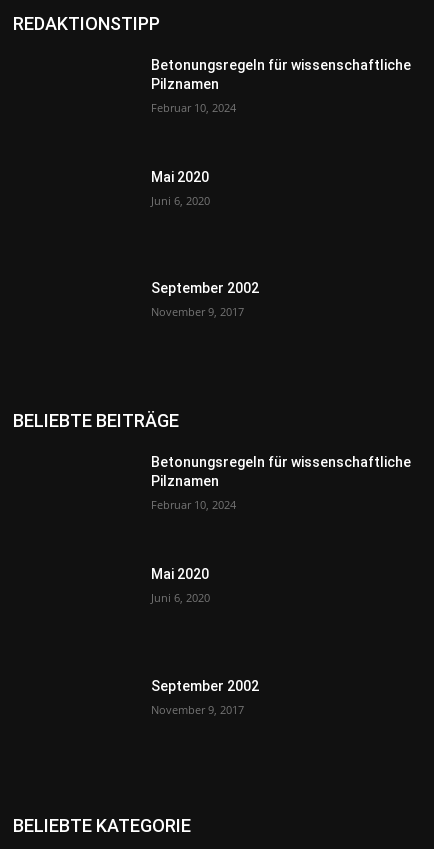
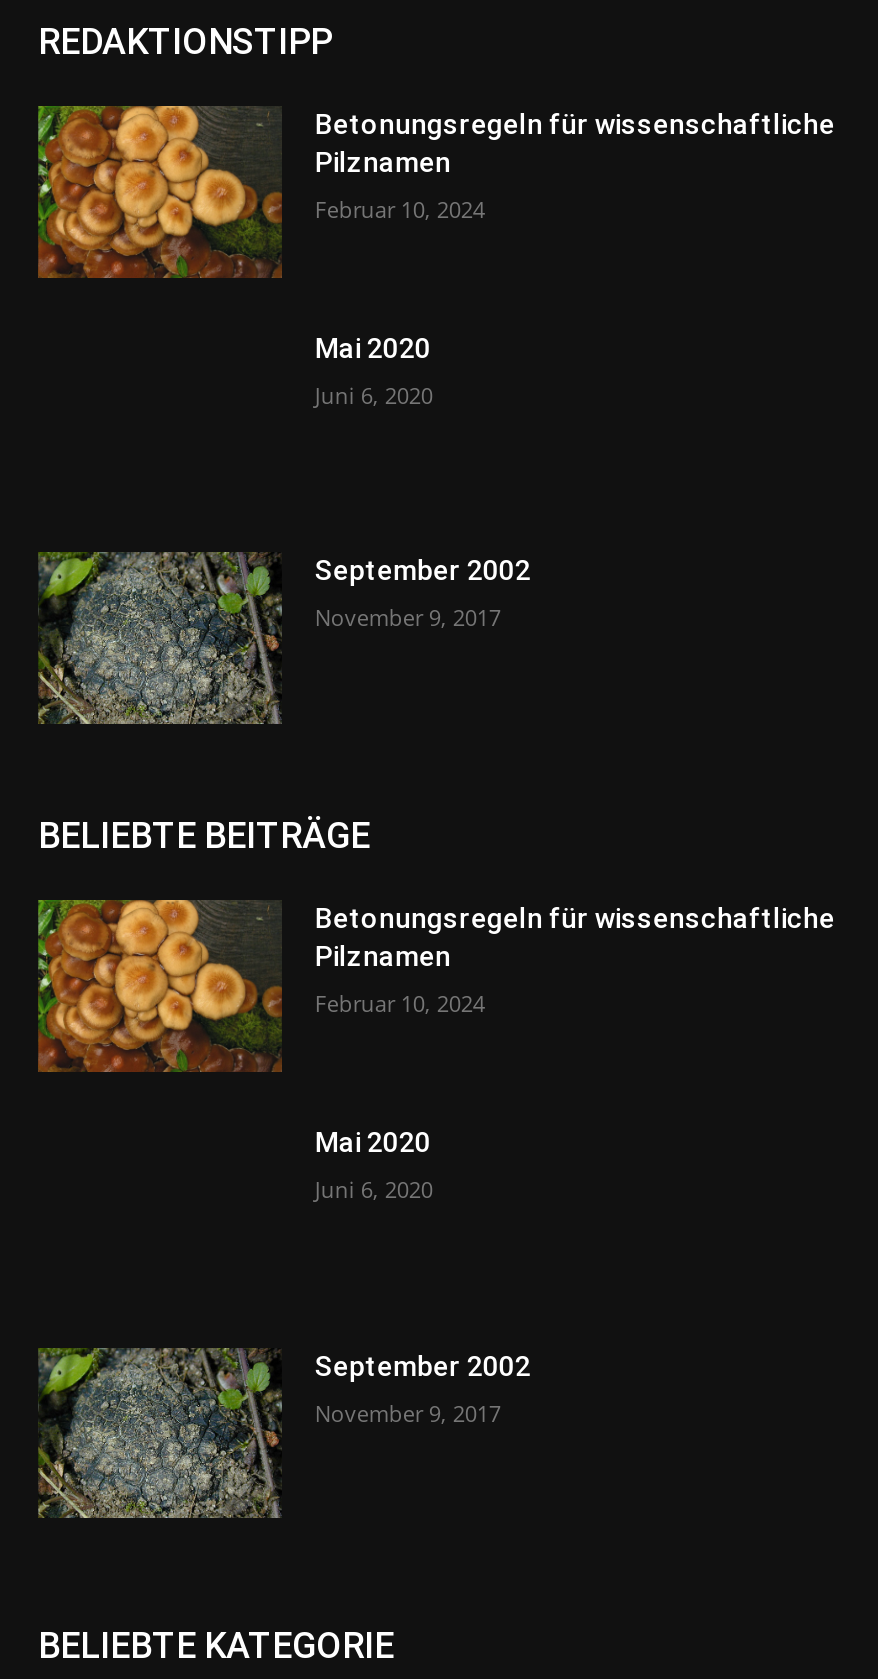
+ [image]

+ [image]

+ [image]

+ [image]
